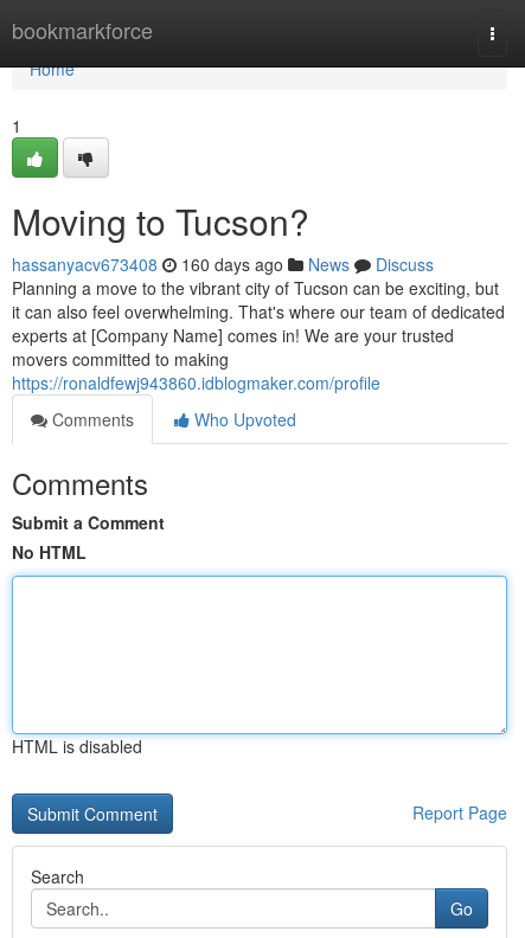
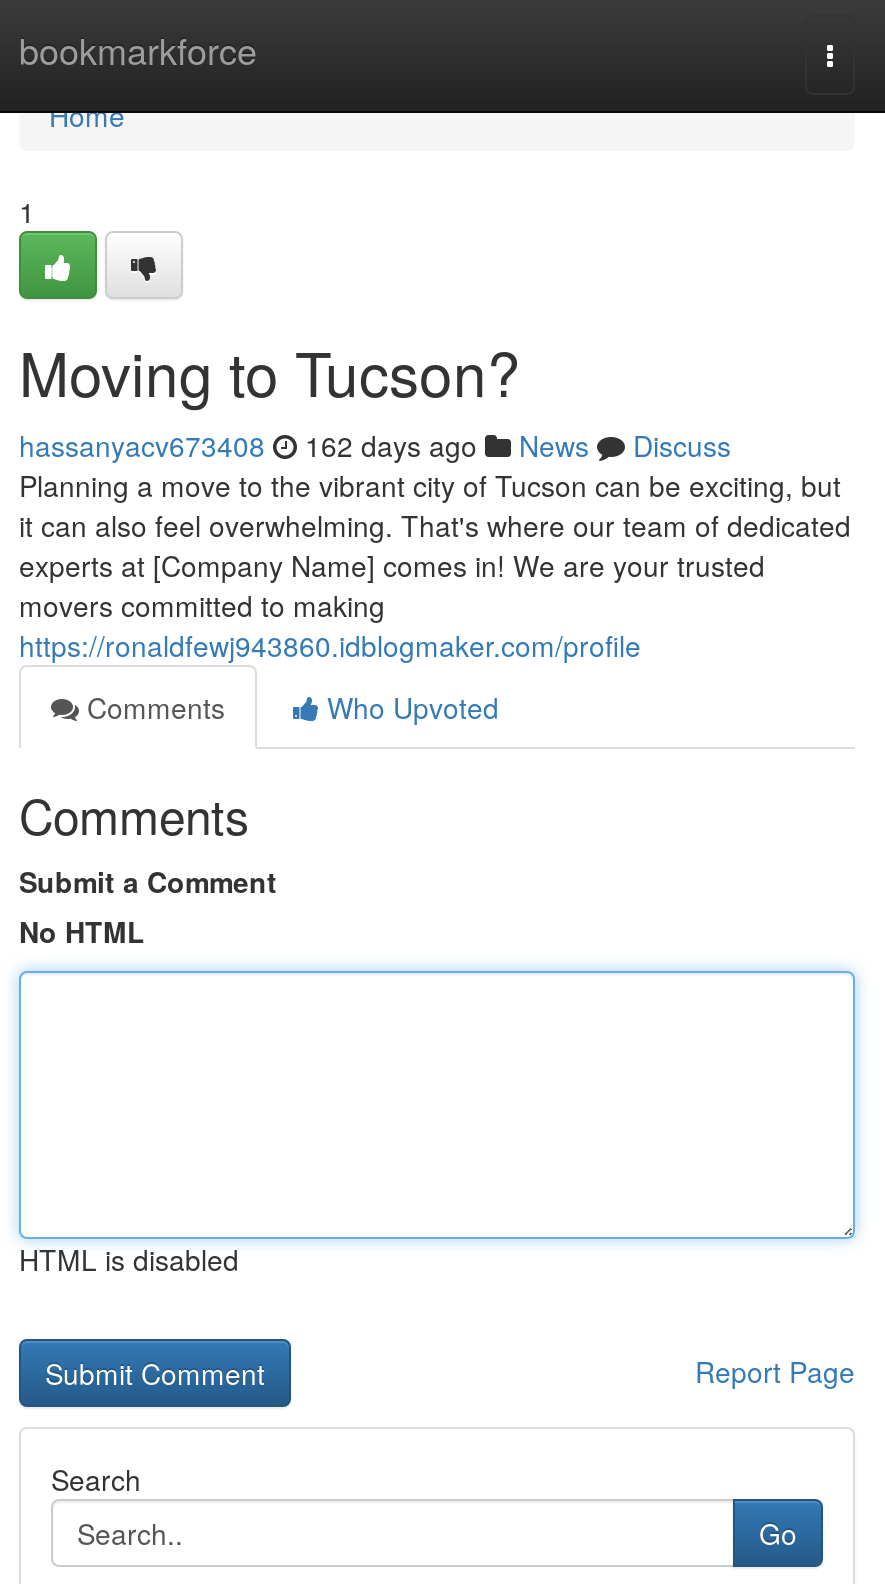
- hassanyacv673408 160 days ago News Discuss
+ hassanyacv673408 162 days ago News Discuss
